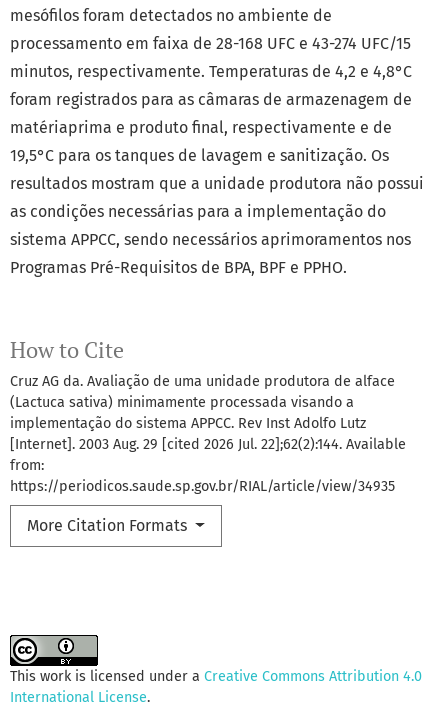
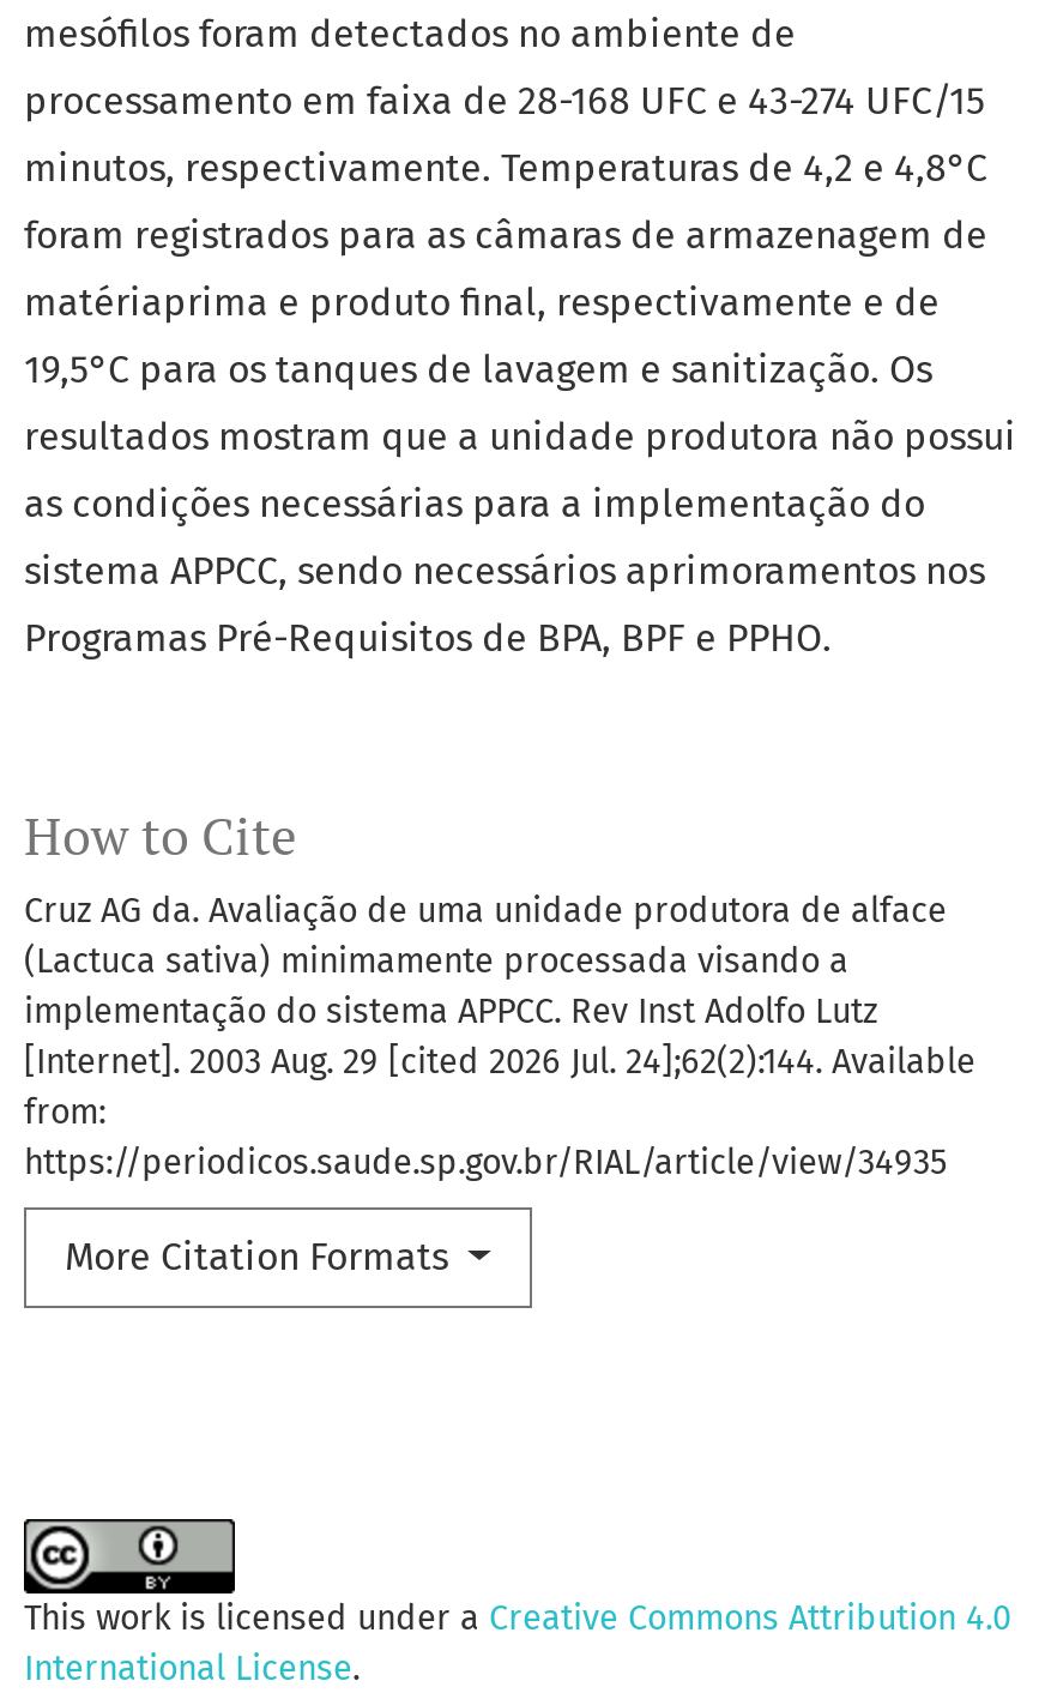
- [Internet]. 2003 Aug. 29 [cited 2026 Jul. 22];62(2):144. Available
+ [Internet]. 2003 Aug. 29 [cited 2026 Jul. 24];62(2):144. Available
